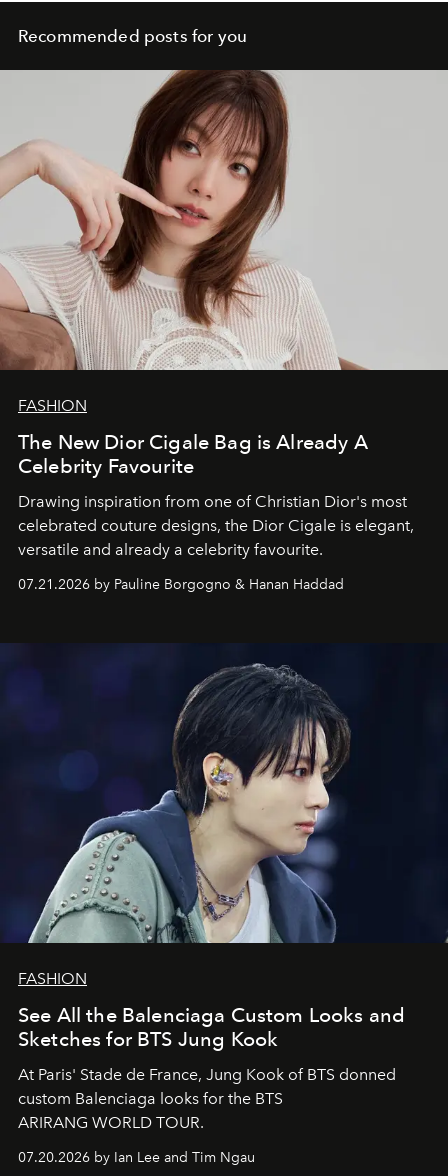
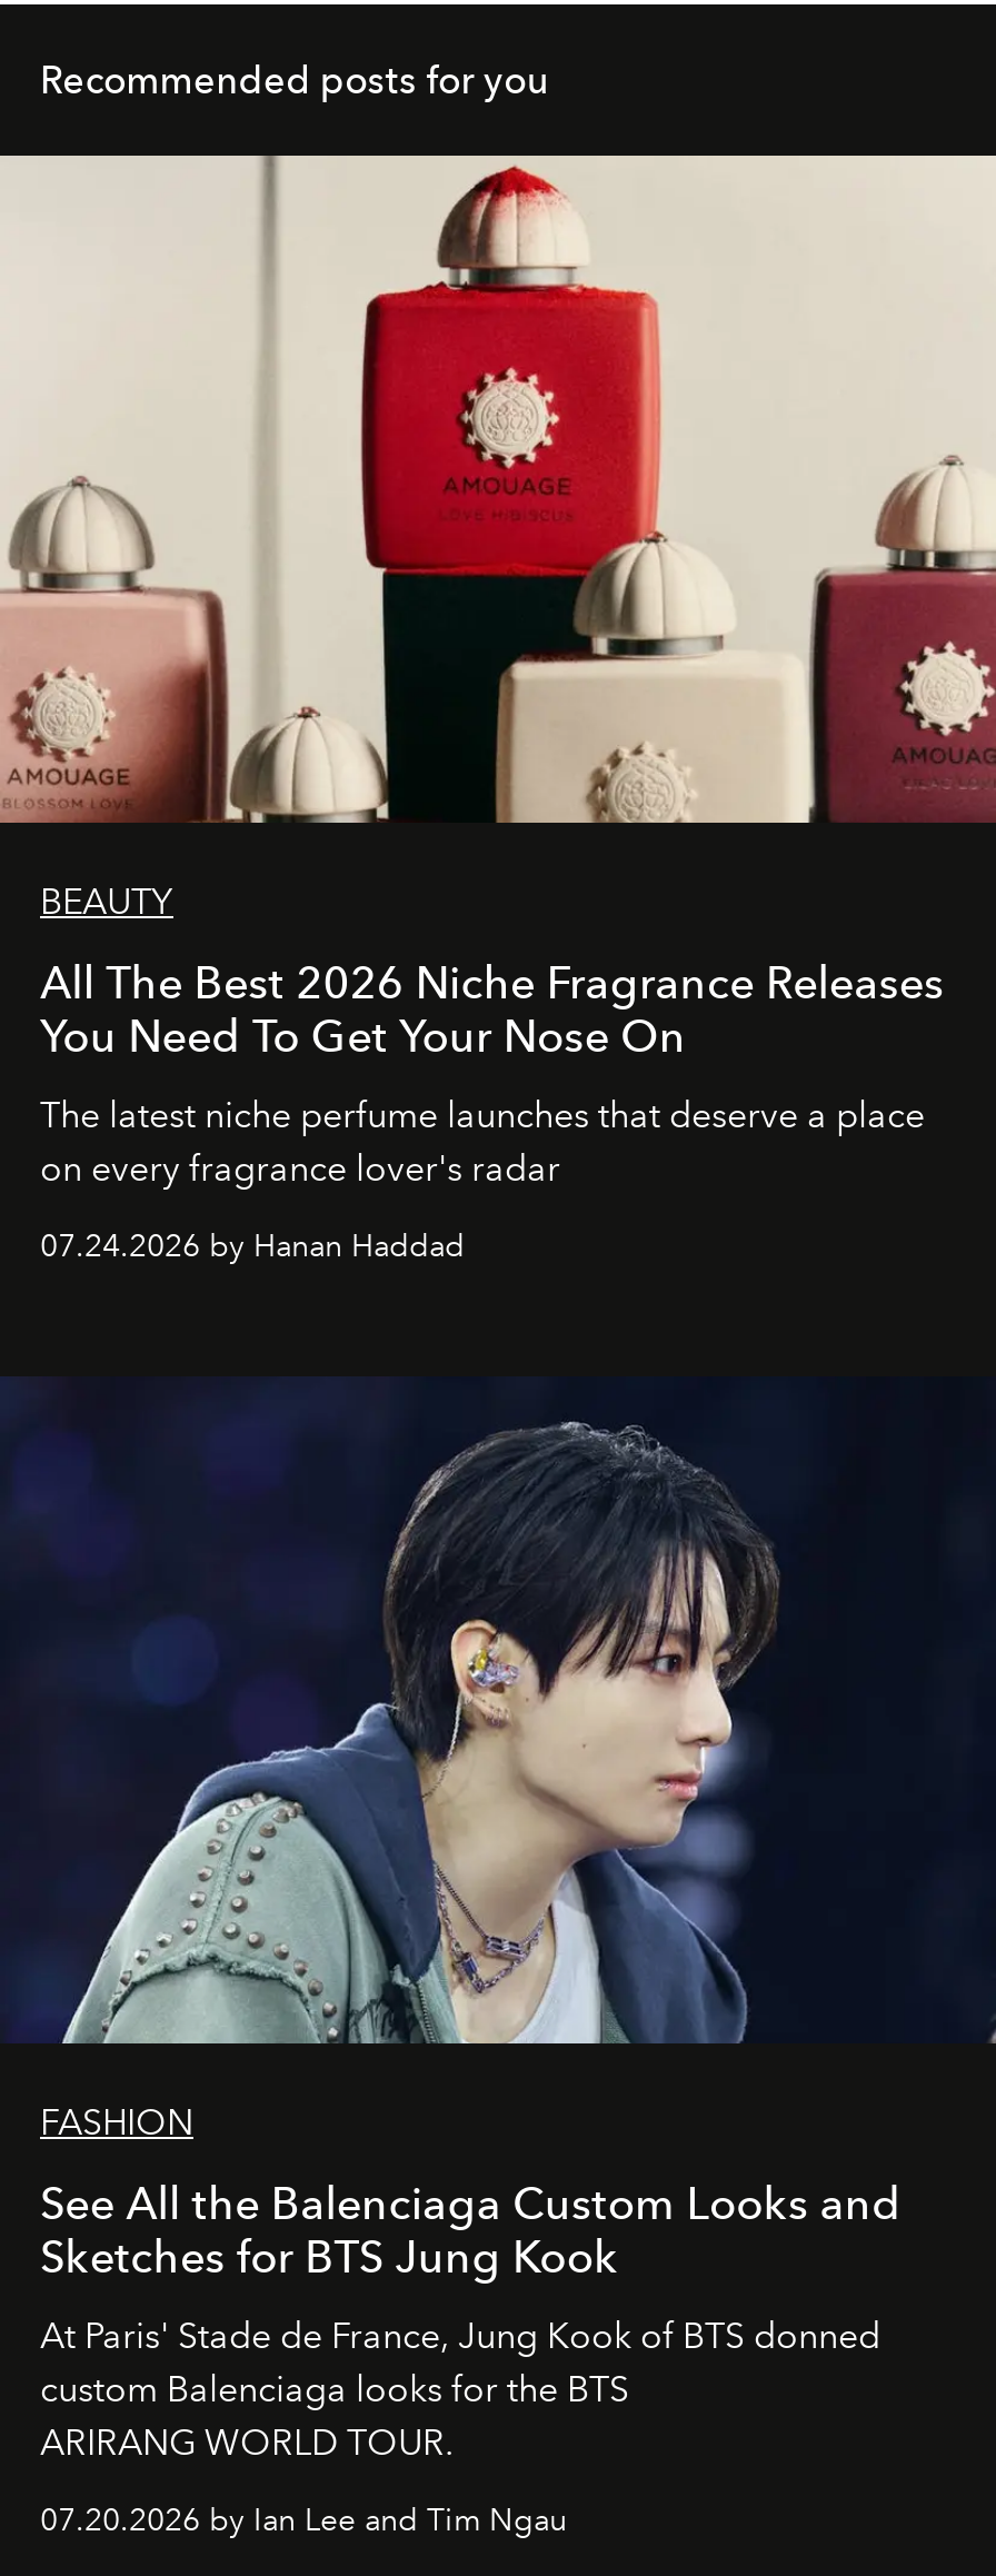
- [image]
- FASHION
+ [image]
+ BEAUTY

- The New Dior Cigale Bag is Already A
- Celebrity Favourite
+ All The Best 2026 Niche Fragrance Releases
+ You Need To Get Your Nose On

- Drawing inspiration from one of Christian Dior's most
- celebrated couture designs, the Dior Cigale is elegant,
- versatile and already a celebrity favourite.
+ The latest niche perfume launches that deserve a place
+ on every fragrance lover's radar

- 07.21.2026 by Pauline Borgogno & Hanan Haddad
+ 07.24.2026 by Hanan Haddad
